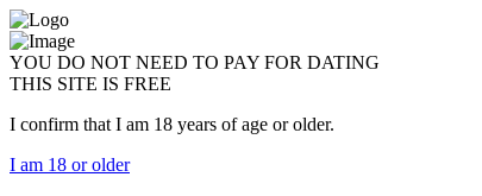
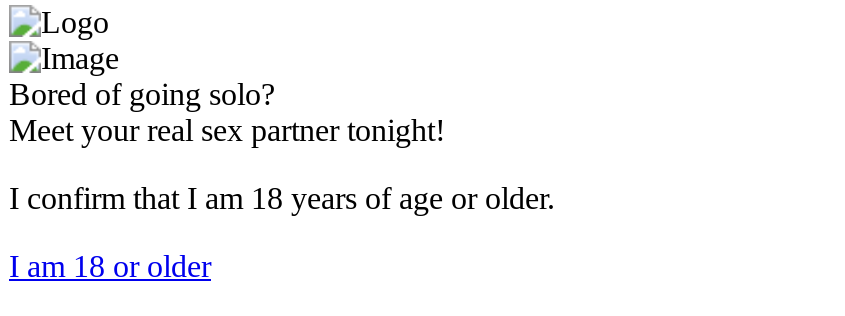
- YOU DO NOT NEED TO PAY FOR DATING
- THIS SITE IS FREE
+ Bored of going solo?
+ Meet your real sex partner tonight!
